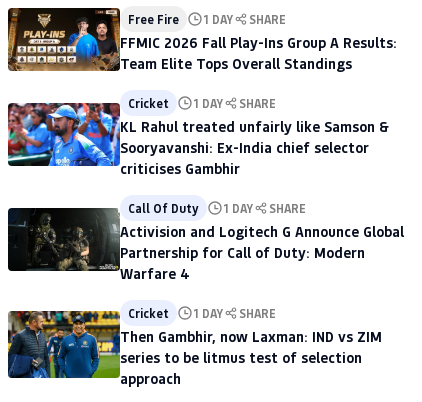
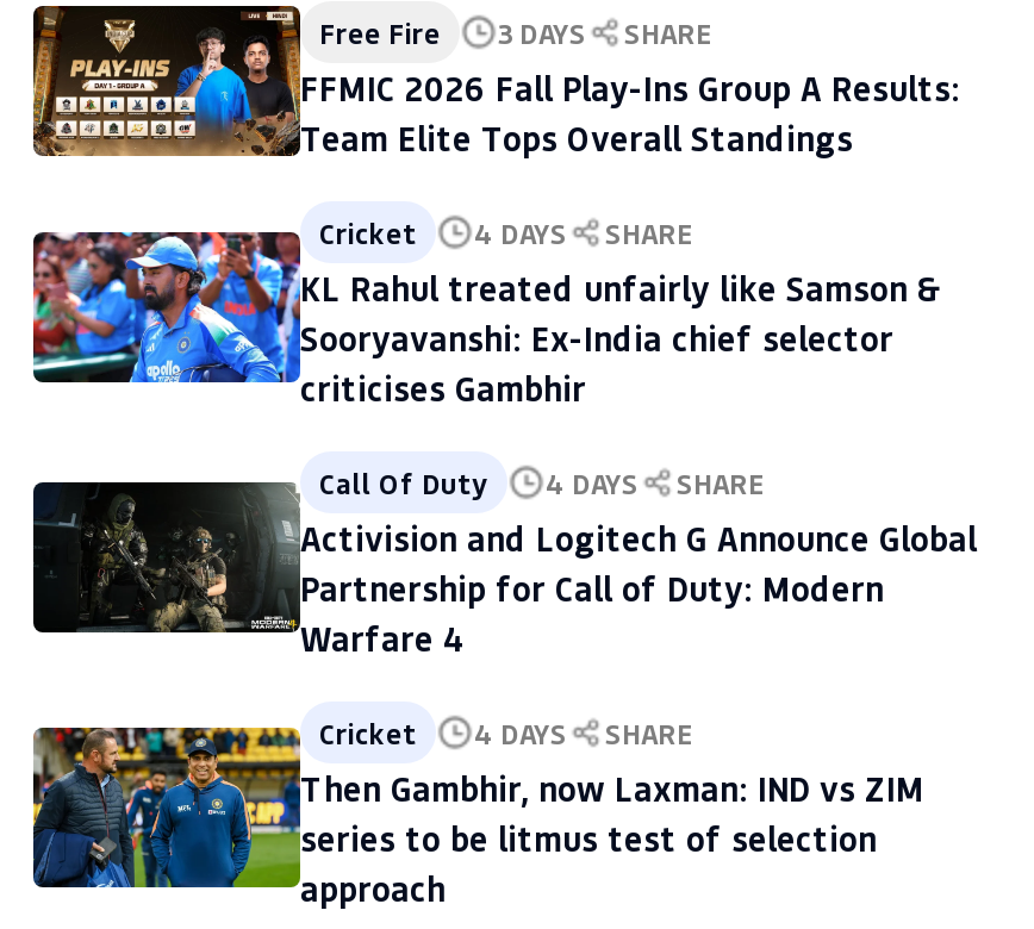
- Free Fire 1 DAY SHARE
+ Free Fire 3 DAYS SHARE

- Cricket 1 DAY SHARE
+ Cricket 4 DAYS SHARE

- Call Of Duty 1 DAY SHARE
+ Call Of Duty 4 DAYS SHARE

- Cricket 1 DAY SHARE
+ Cricket 4 DAYS SHARE
